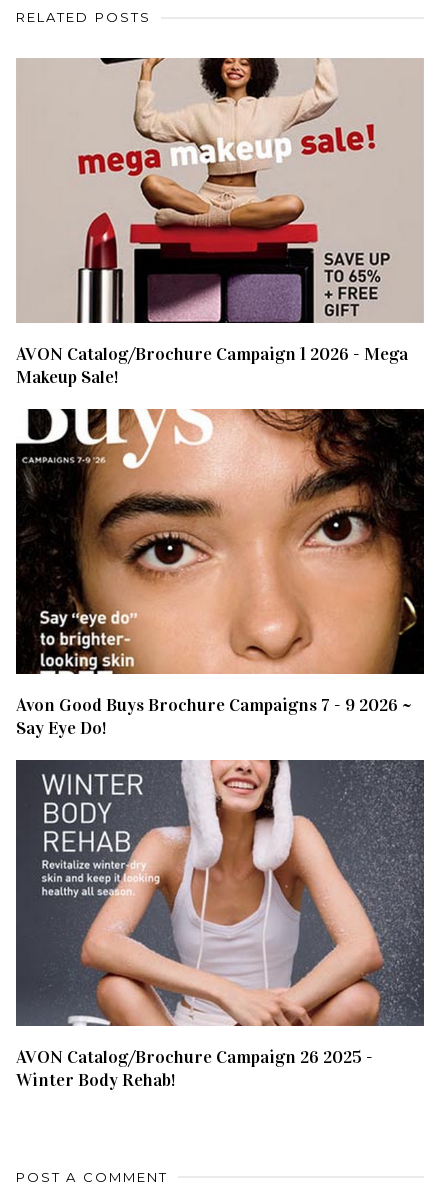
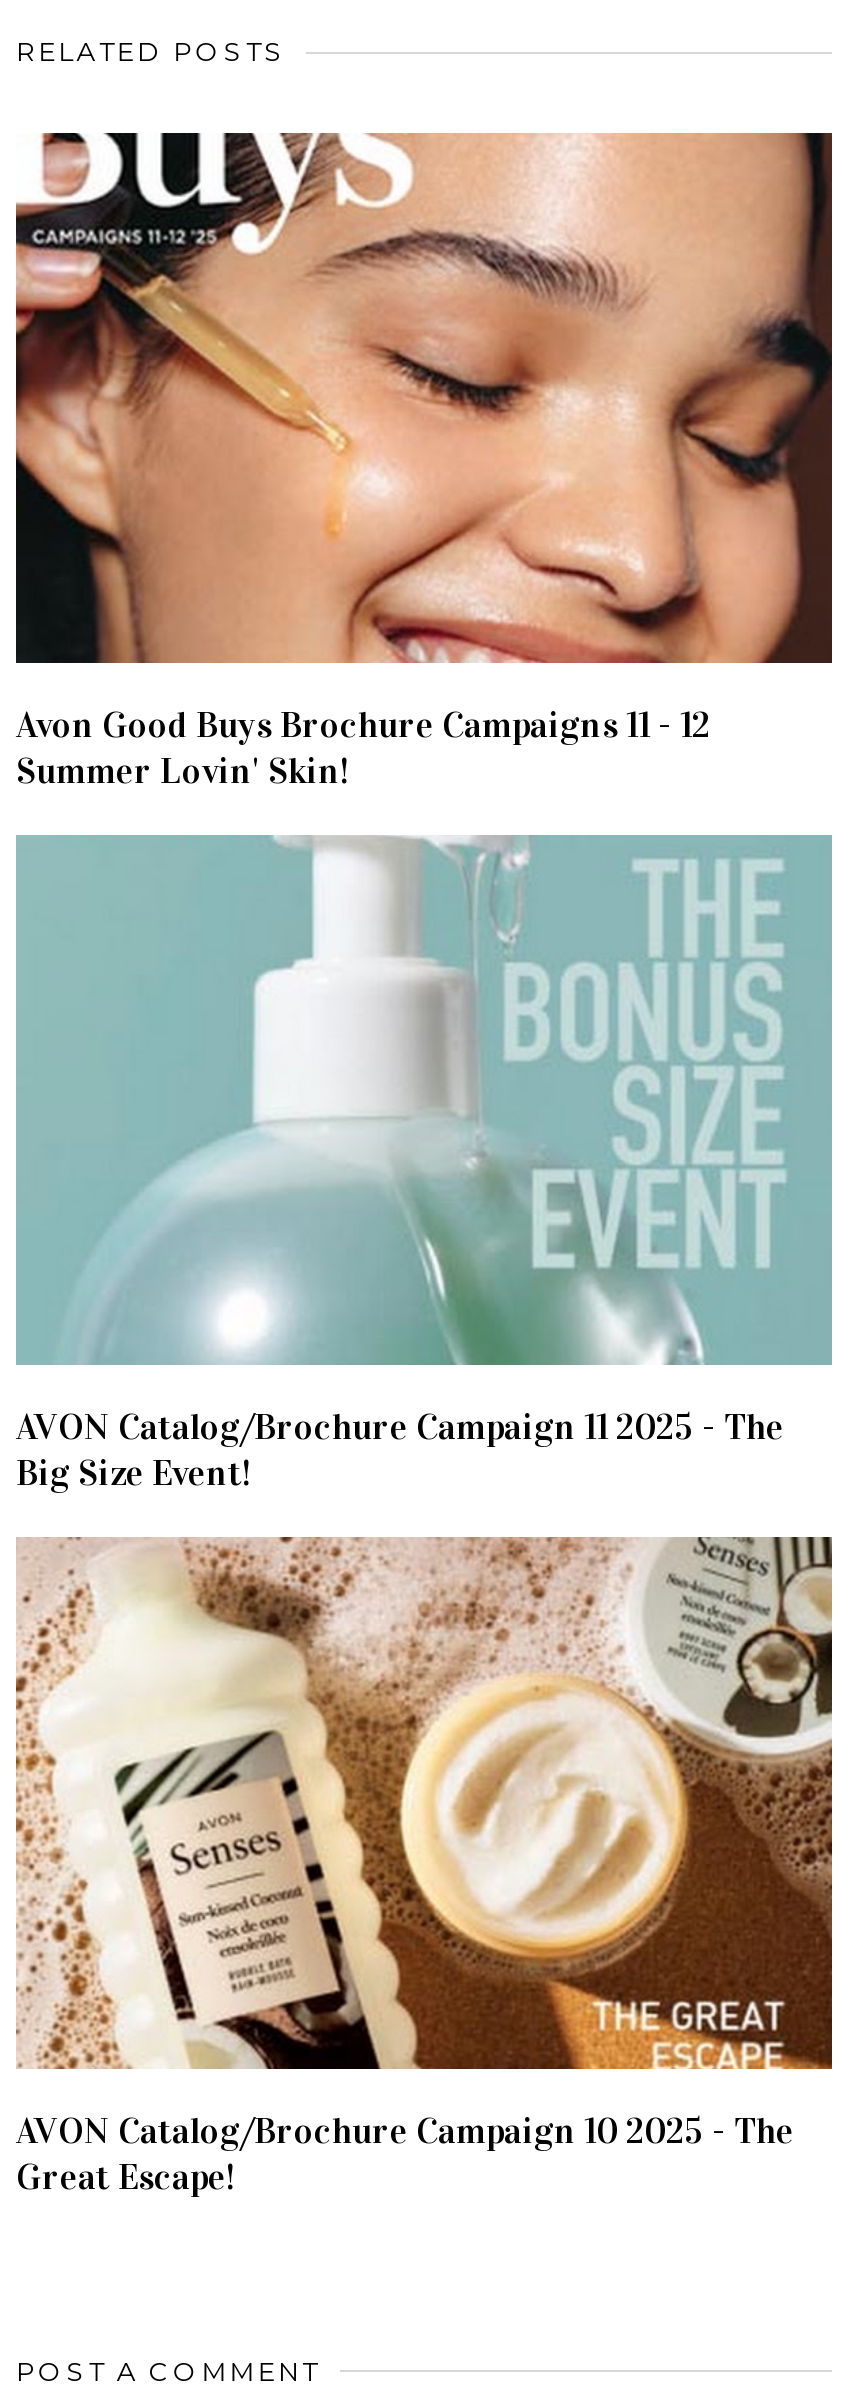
- [image]
- AVON Catalog/Brochure Campaign 1 2026 - Mega
- Makeup Sale!
+ [image]
+ Avon Good Buys Brochure Campaigns 11 - 12
+ Summer Lovin' Skin!

- [image]
- Avon Good Buys Brochure Campaigns 7 - 9 2026 ~
- Say Eye Do!
+ [image]
+ AVON Catalog/Brochure Campaign 11 2025 - The
+ Big Size Event!

- [image]
- AVON Catalog/Brochure Campaign 26 2025 -
- Winter Body Rehab!
+ [image]
+ AVON Catalog/Brochure Campaign 10 2025 - The
+ Great Escape!
